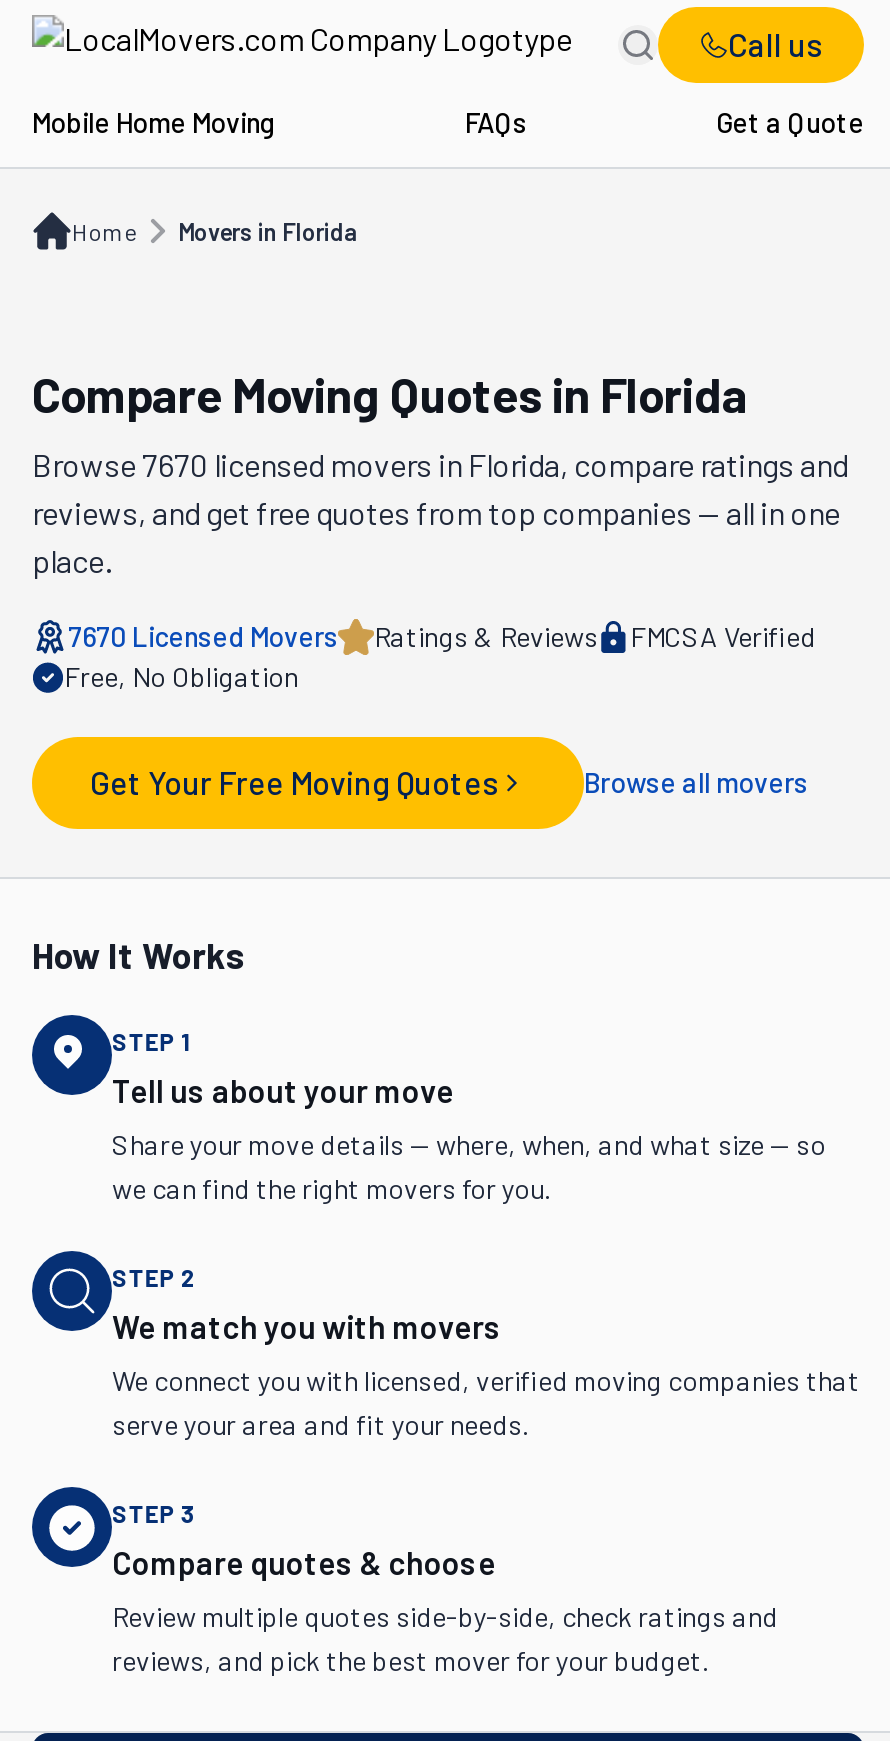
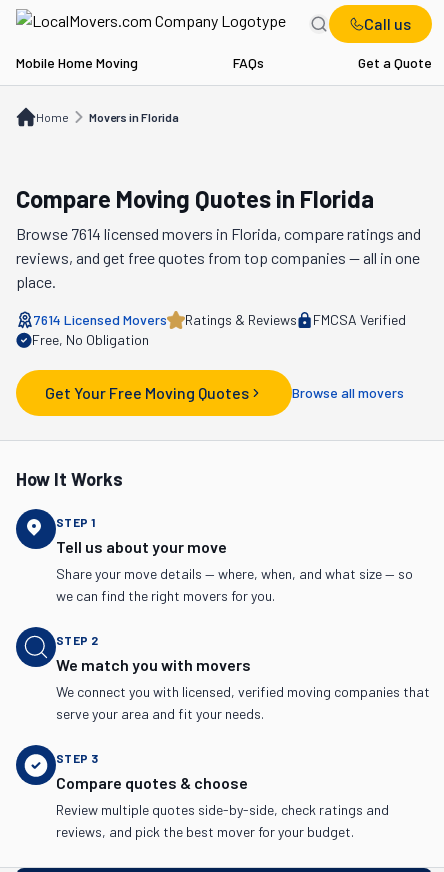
- Browse 7670 licensed movers in Florida, compare ratings and
+ Browse 7614 licensed movers in Florida, compare ratings and

- 7670 Licensed Movers
+ 7614 Licensed Movers
